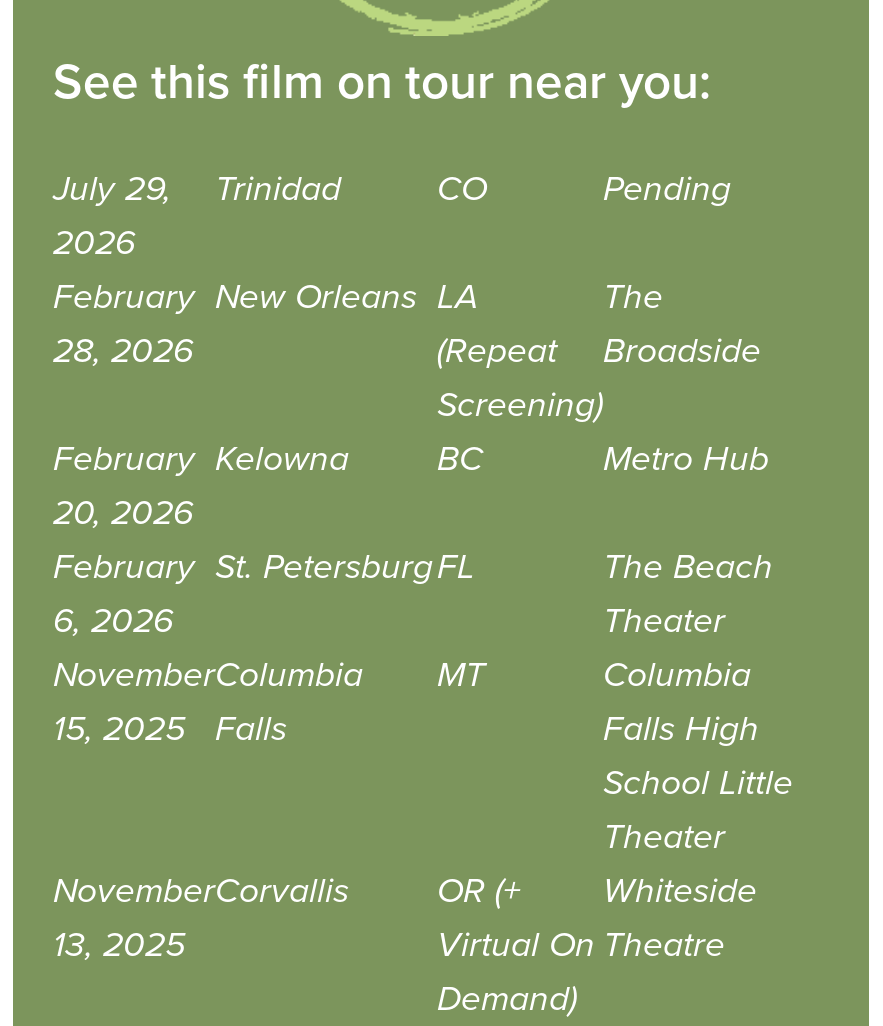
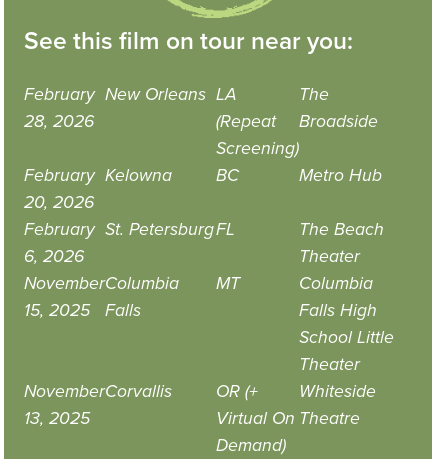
- July 29,
- 2026

- Trinidad
- CO
- Pending
